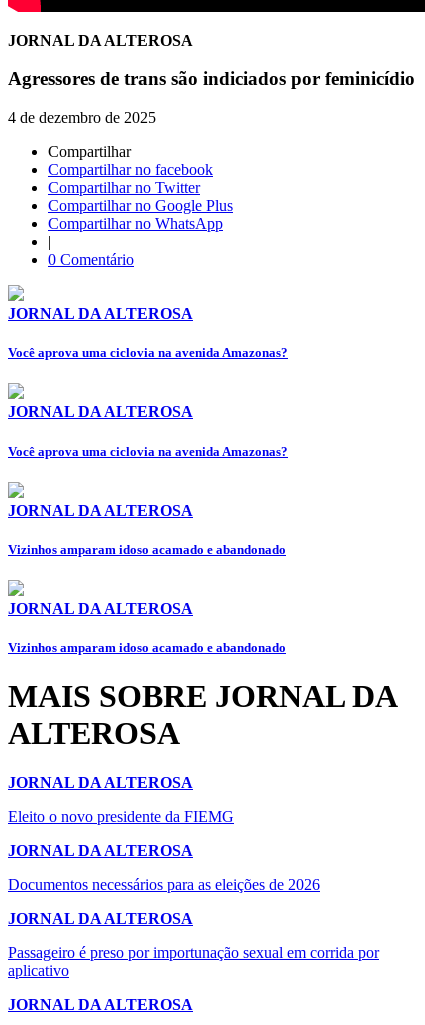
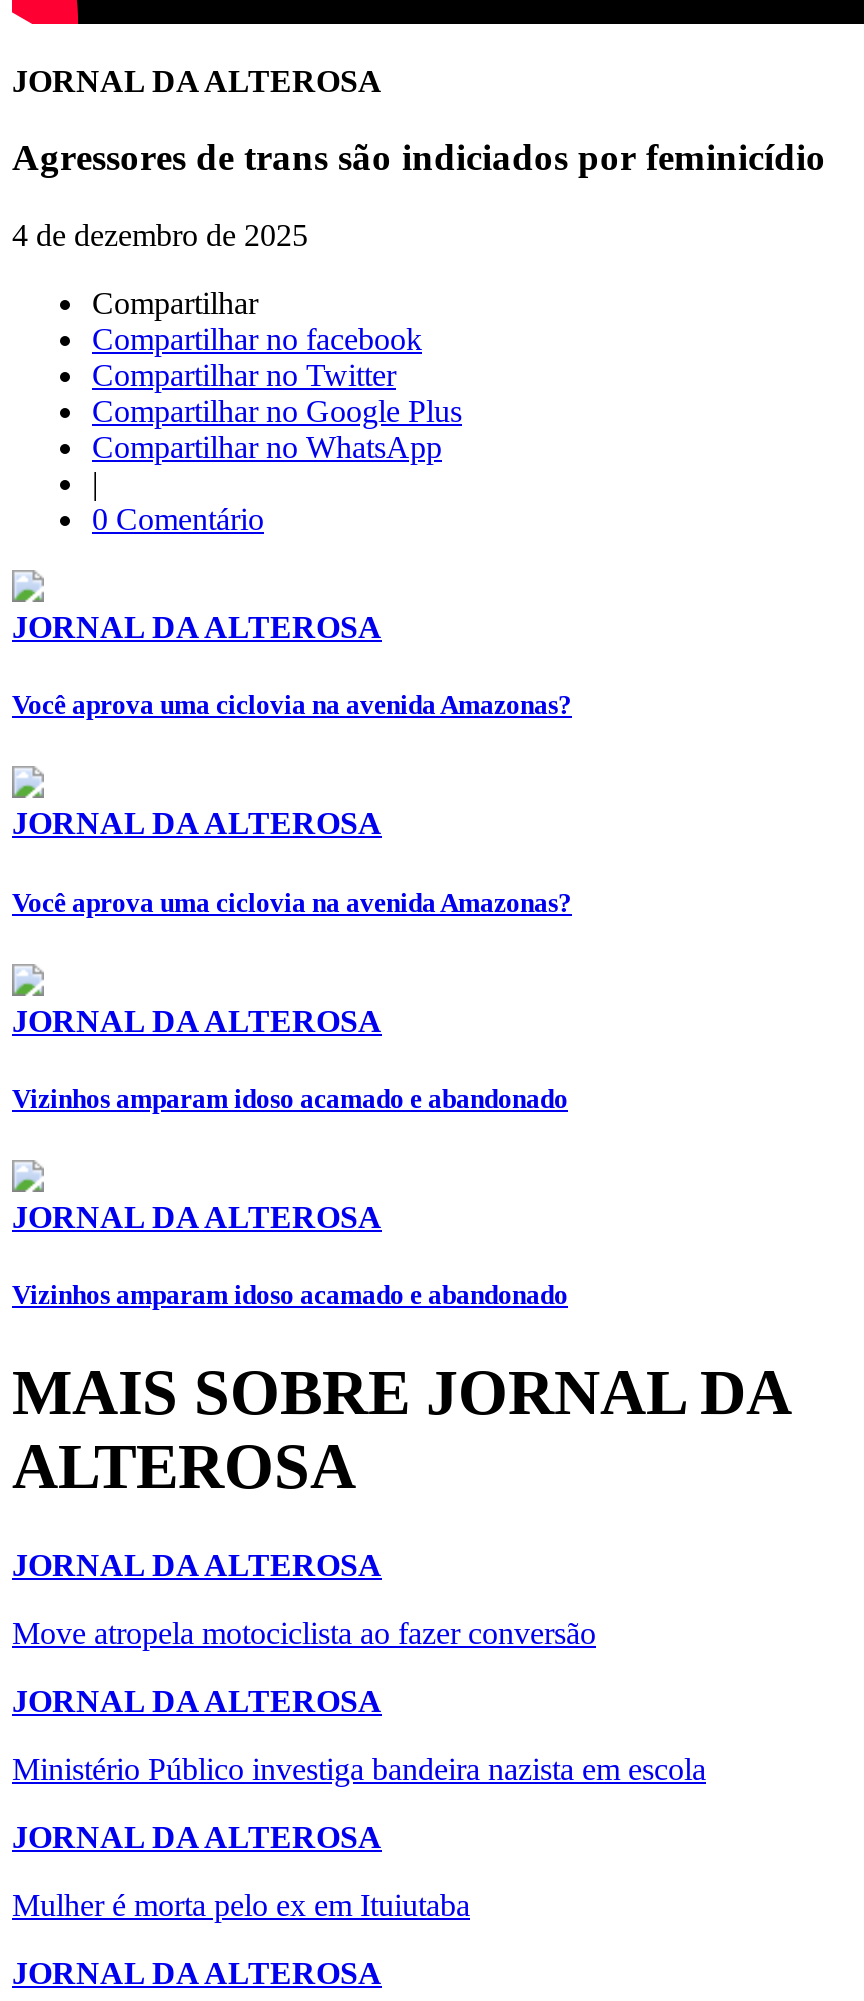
- Eleito o novo presidente da FIEMG
+ Move atropela motociclista ao fazer conversão

- Documentos necessários para as eleições de 2026
+ Ministério Público investiga bandeira nazista em escola

- Passageiro é preso por importunação sexual em corrida por
- aplicativo
+ Mulher é morta pelo ex em Ituiutaba
